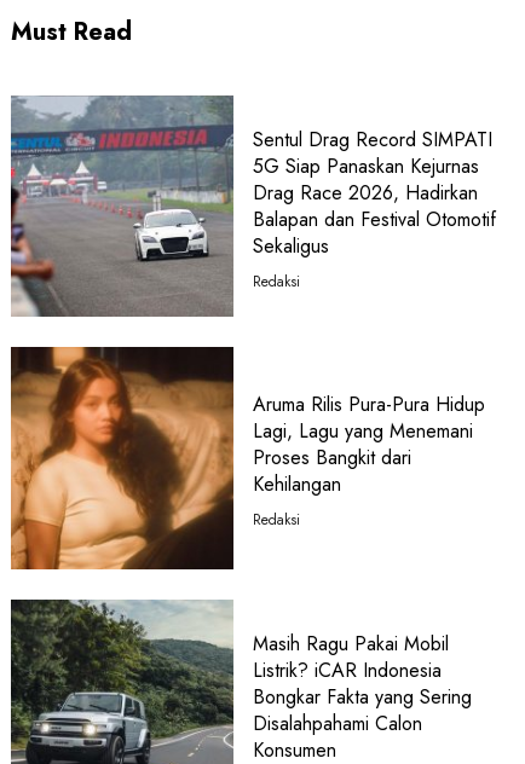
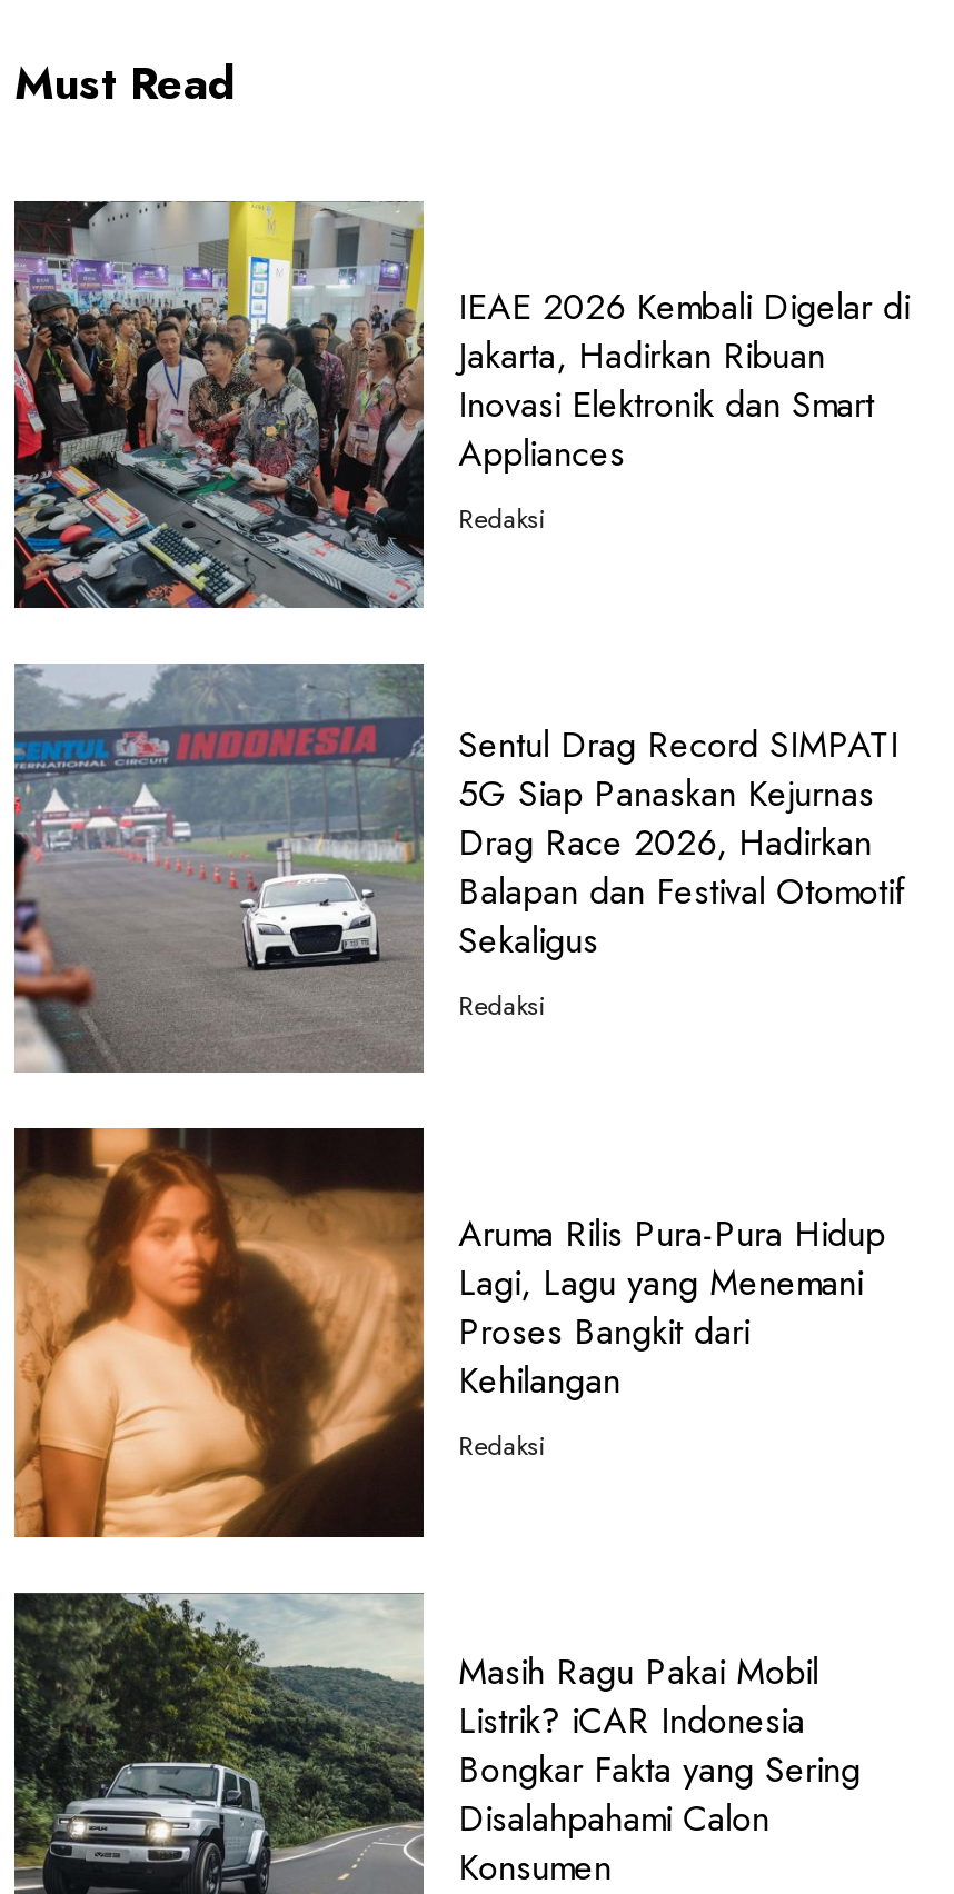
+ [image]
+ IEAE 2026 Kembali Digelar di
+ Jakarta, Hadirkan Ribuan
+ Inovasi Elektronik dan Smart
+ Appliances
+ Redaksi
